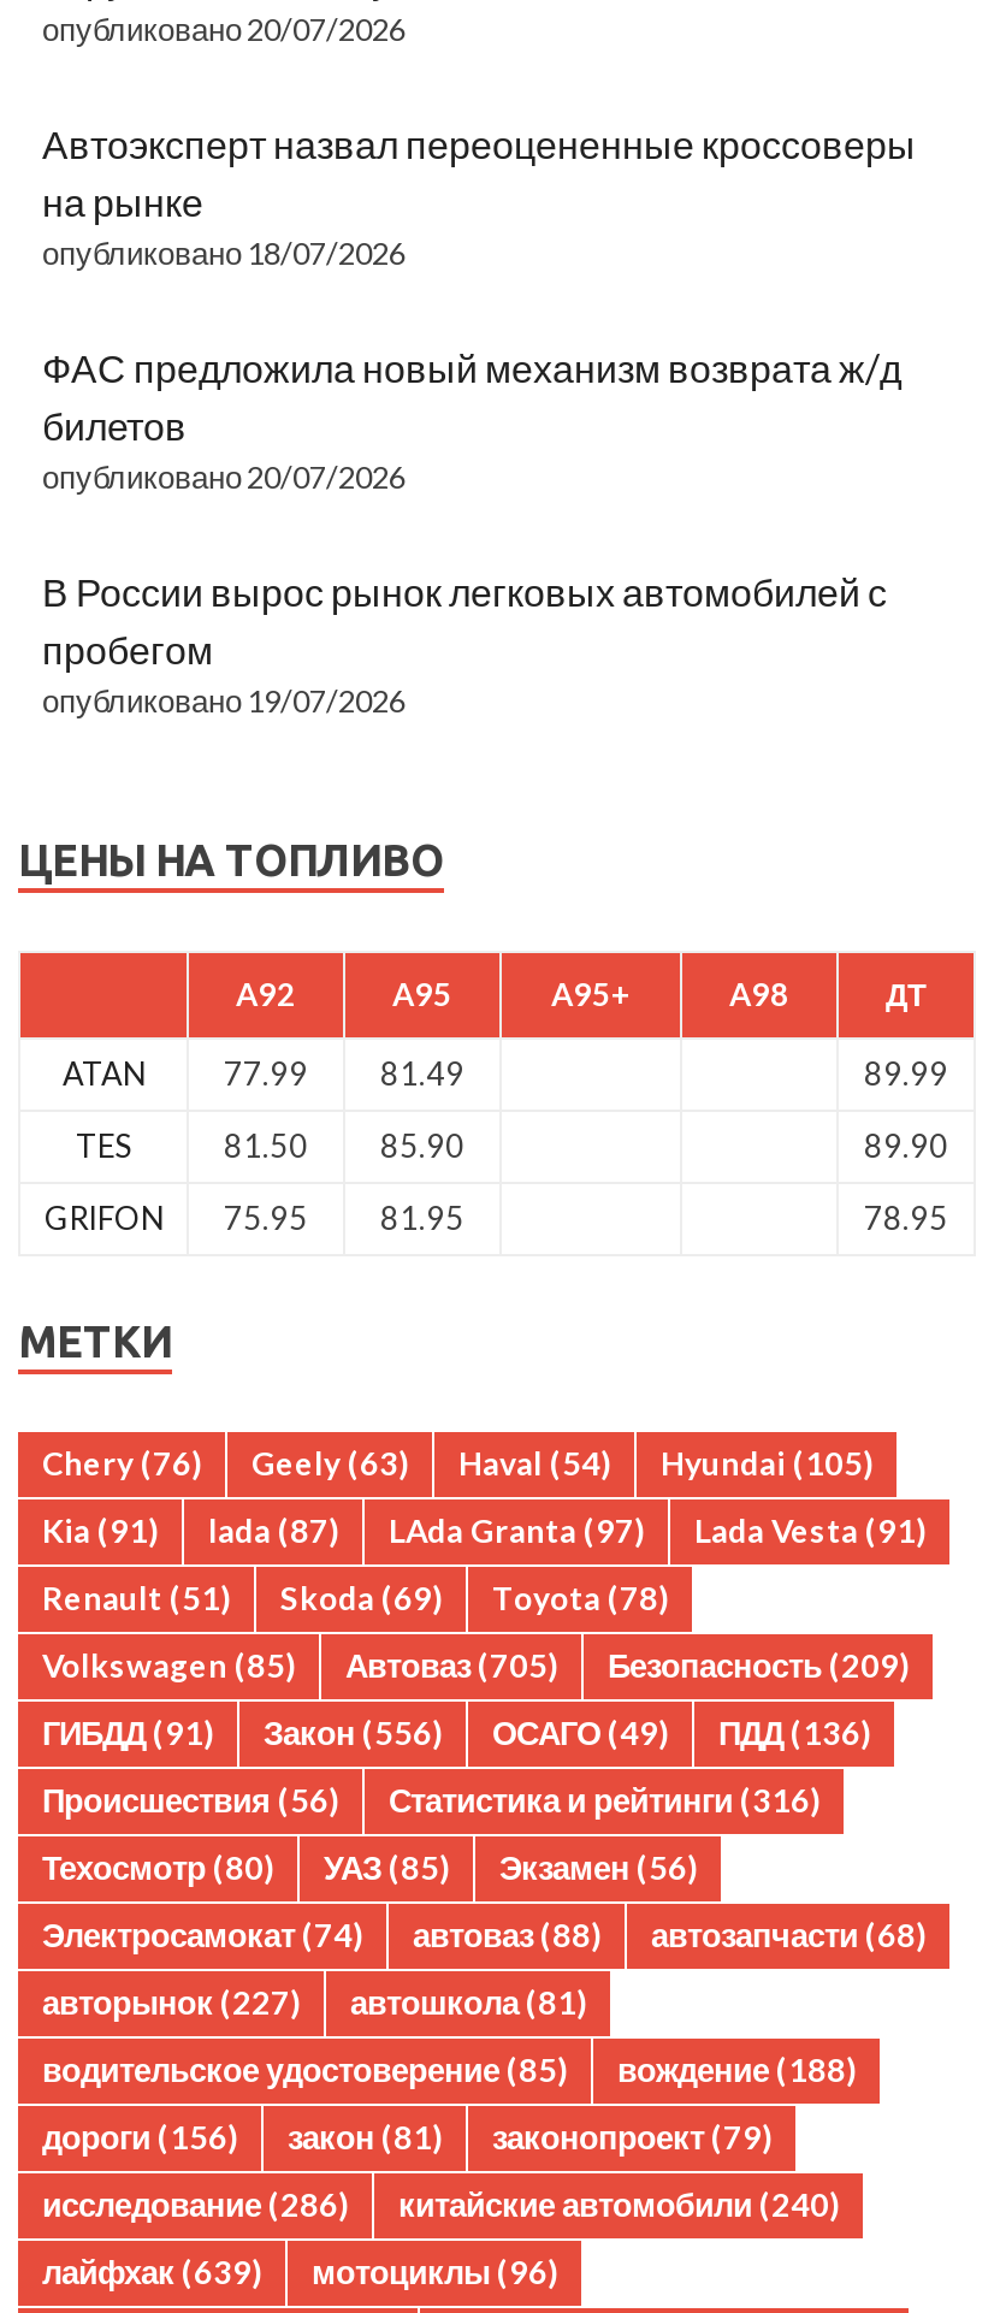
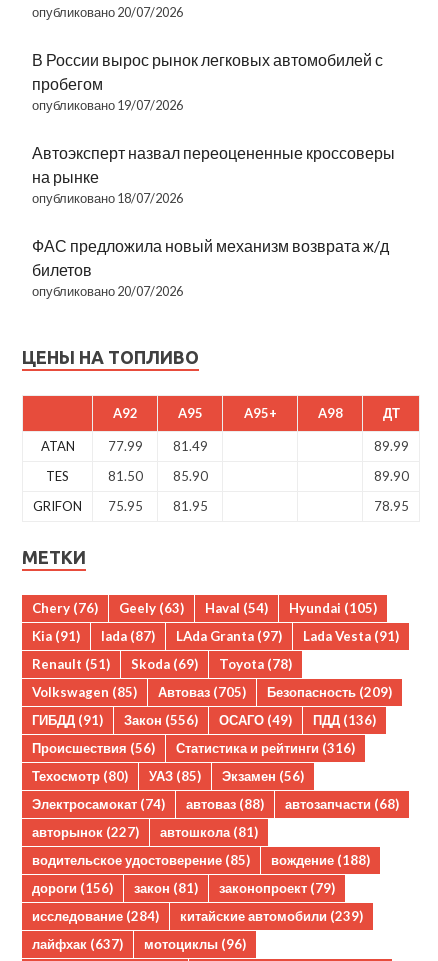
moved down: Автоэксперт назвал переоцененные кроссоверы | на рынке | опубликовано 18/07/2026 | ФАС предложила новый механизм возврата ж/д | билетов | опубликовано 20/07/2026

moved up: В России вырос рынок легковых автомобилей с | пробегом | опубликовано 19/07/2026

- исследование (286)
+ исследование (284)

- китайские автомобили (240)
+ китайские автомобили (239)

- лайфхак (639) мотоциклы (96)
+ лайфхак (637) мотоциклы (96)
